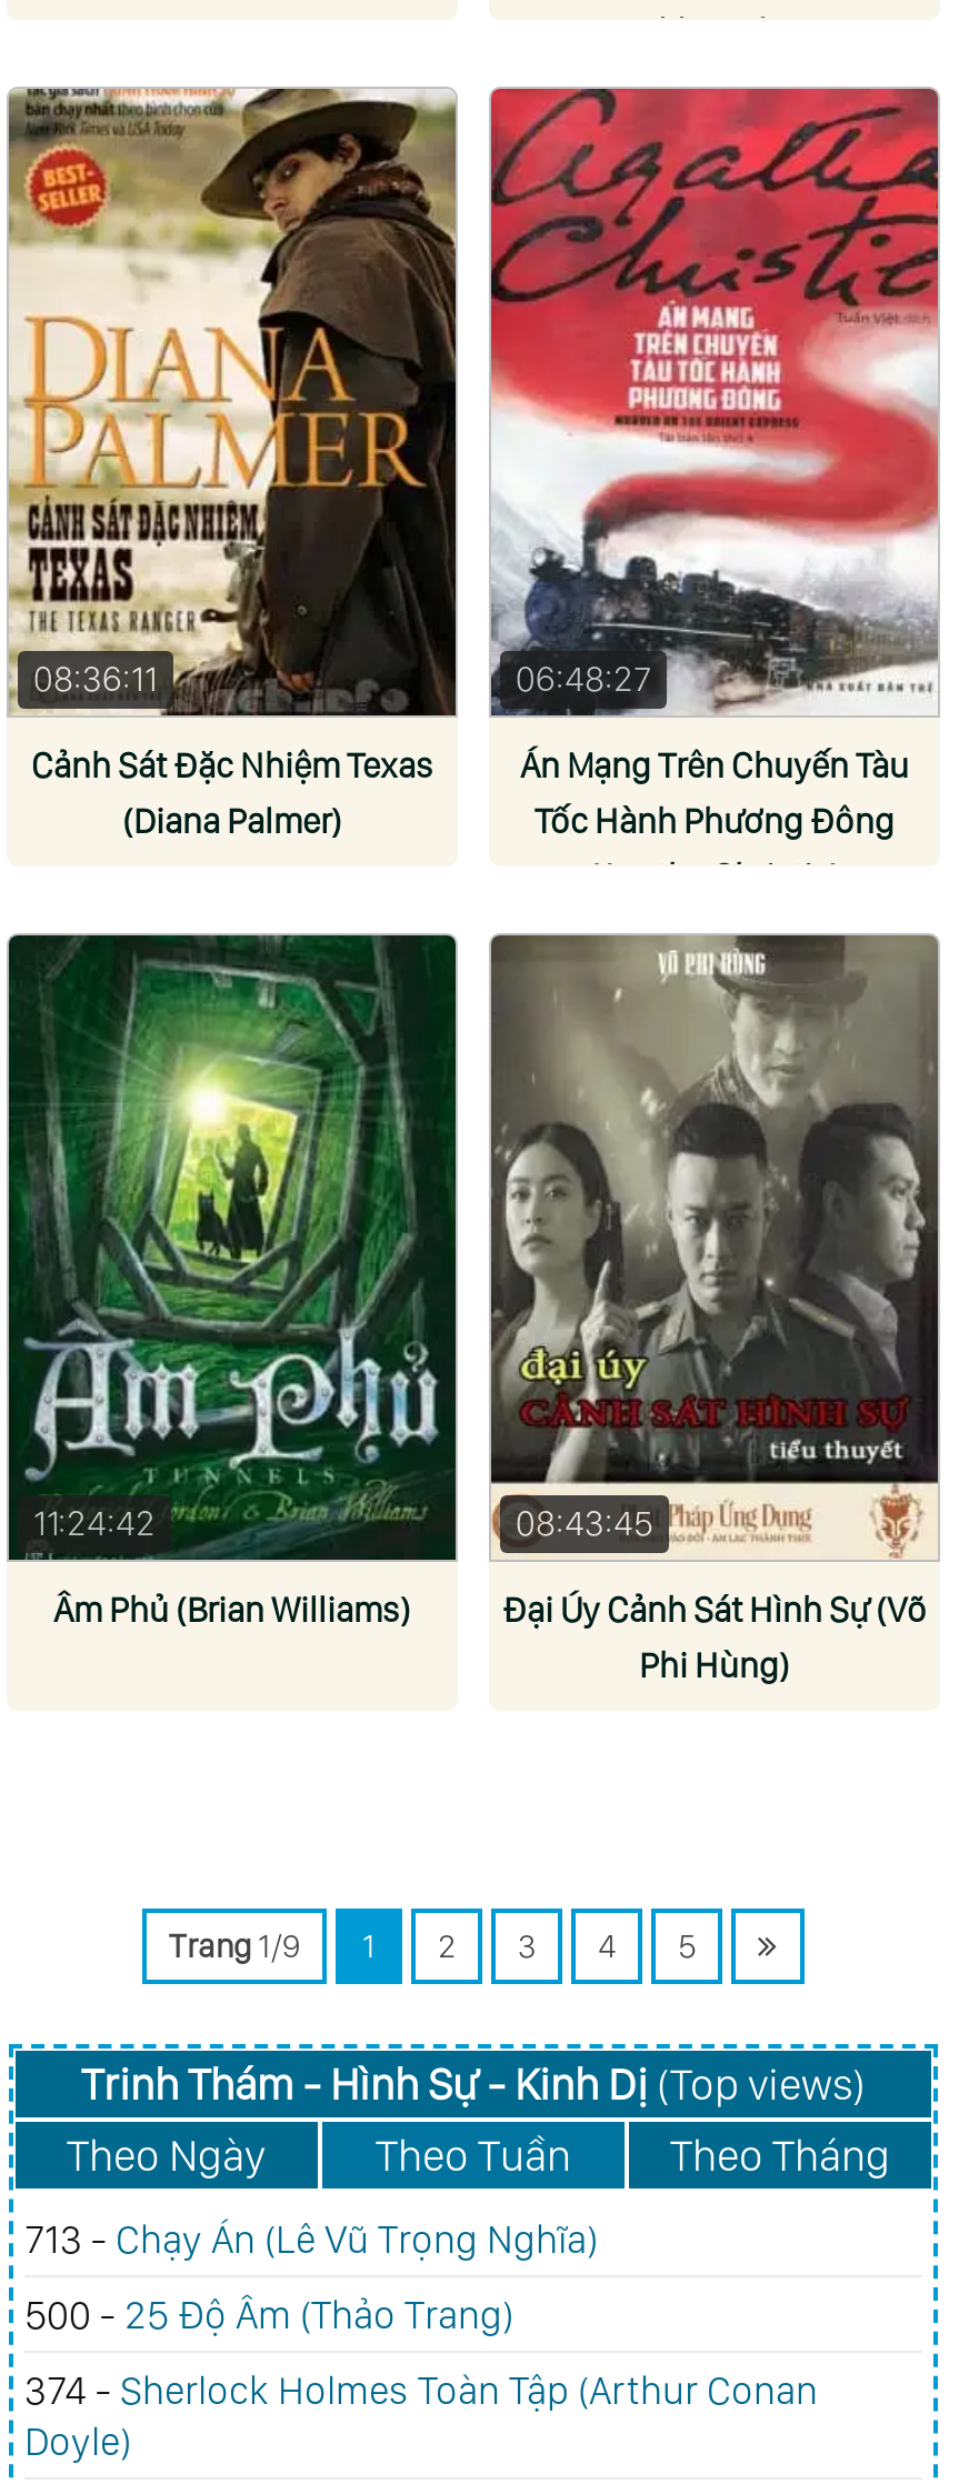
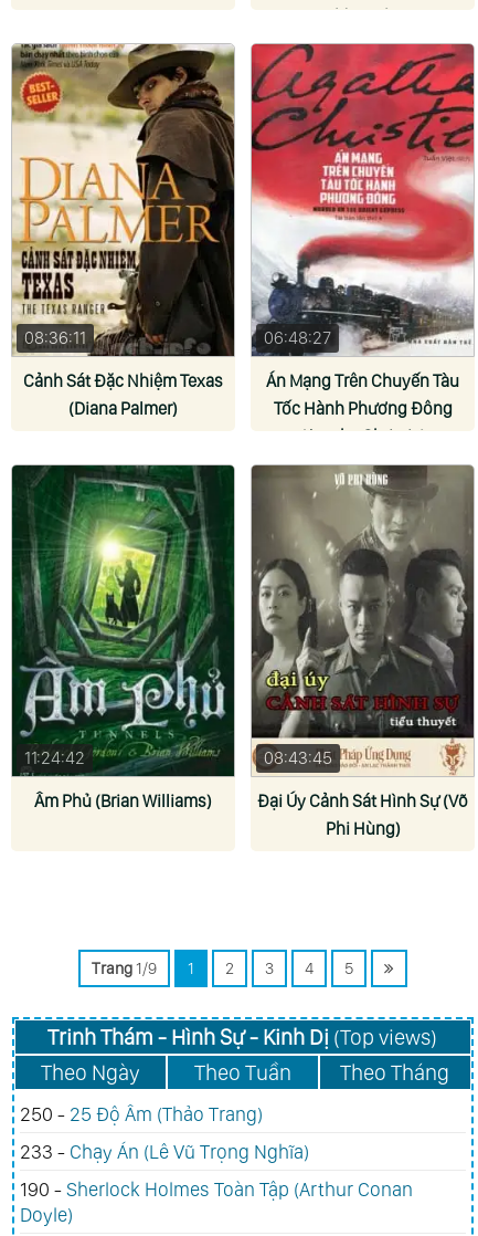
- 713 - Chạy Án (Lê Vũ Trọng Nghĩa)
+ 250 - 25 Độ Âm (Thảo Trang)

- 500 - 25 Độ Âm (Thảo Trang)
+ 233 - Chạy Án (Lê Vũ Trọng Nghĩa)

- 374 - Sherlock Holmes Toàn Tập (Arthur Conan
+ 190 - Sherlock Holmes Toàn Tập (Arthur Conan
